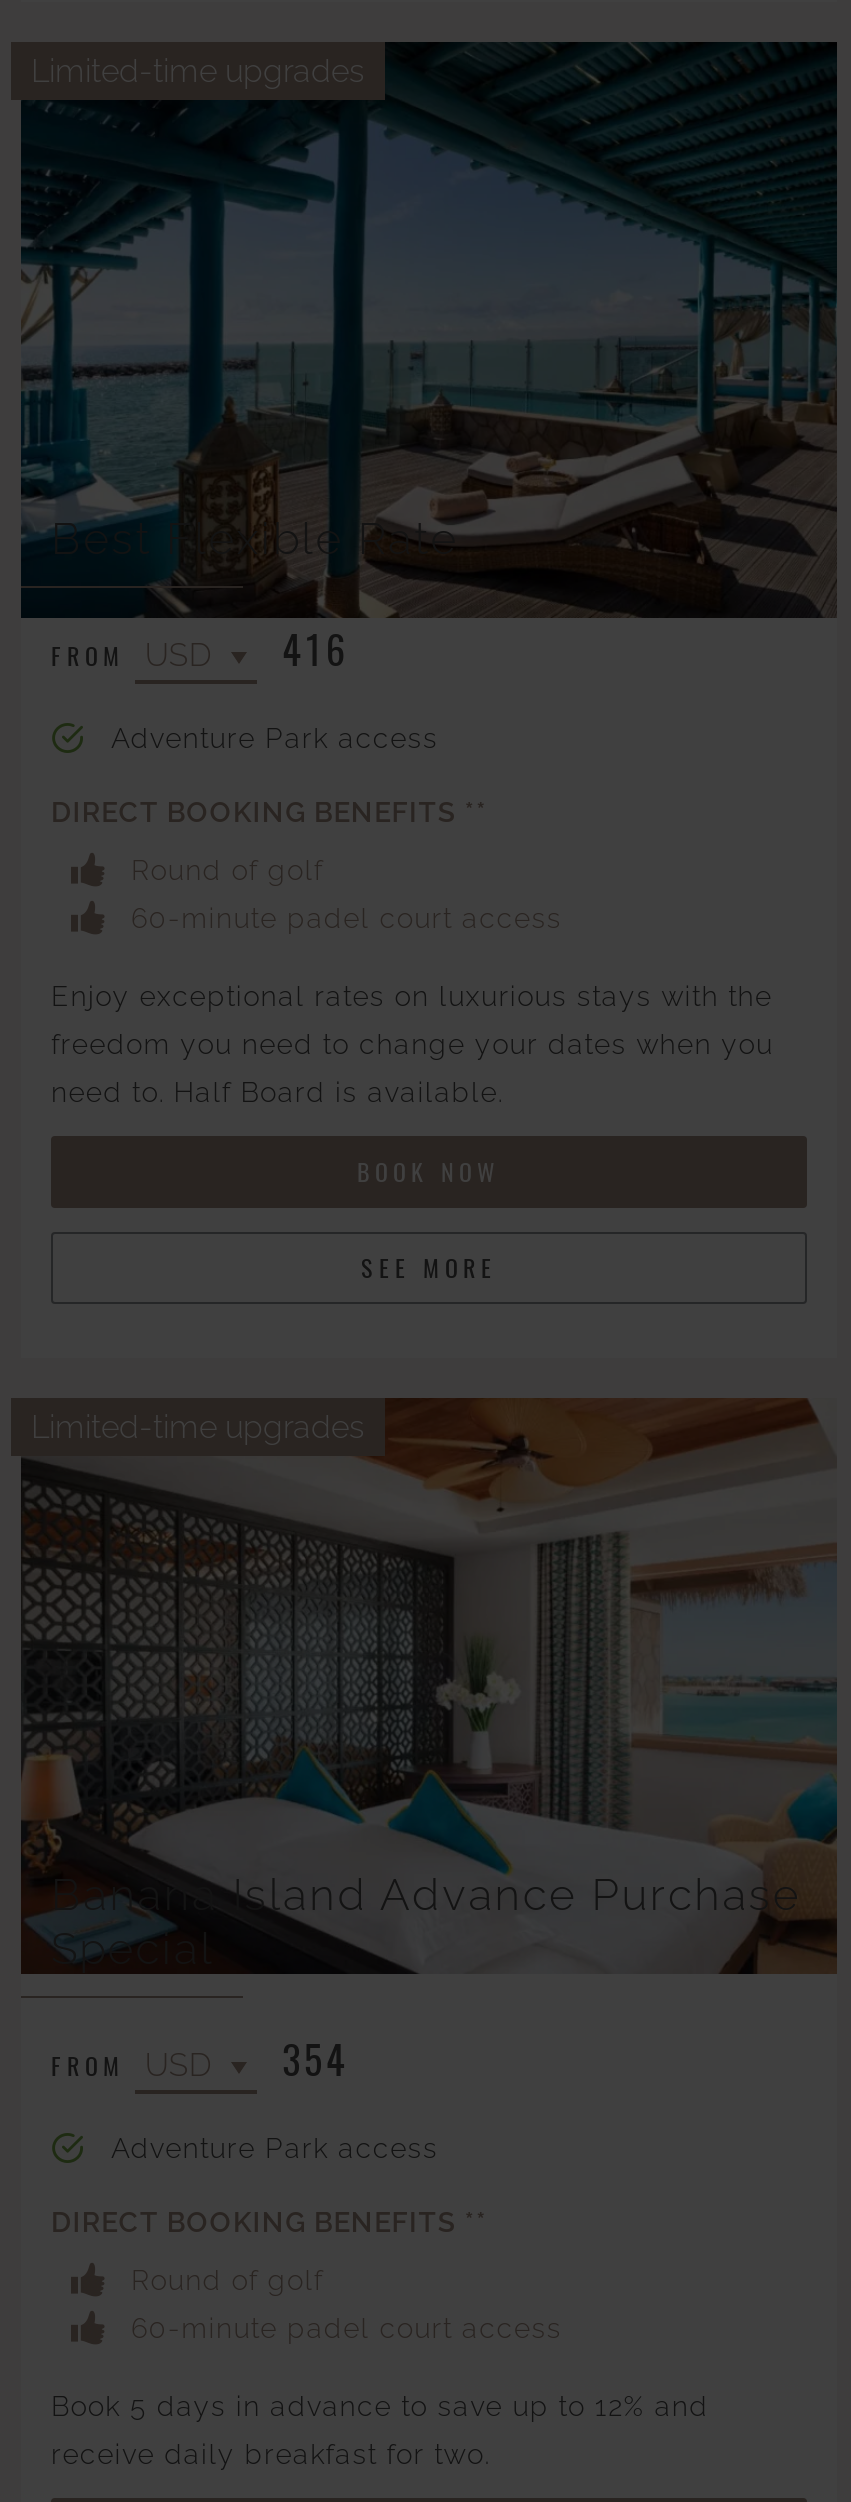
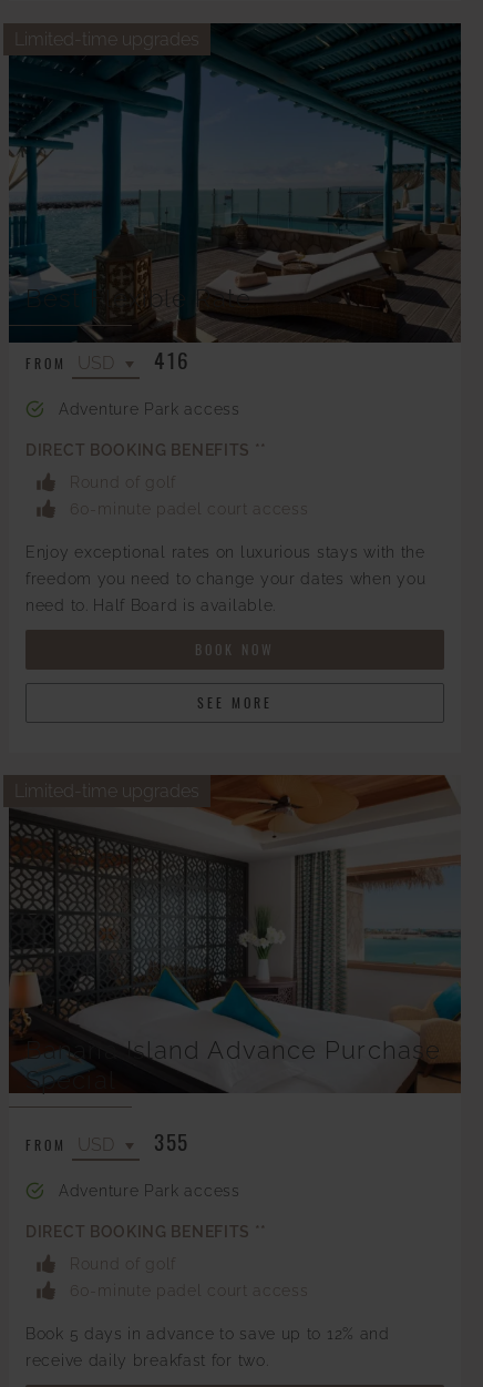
- 354
+ 355
